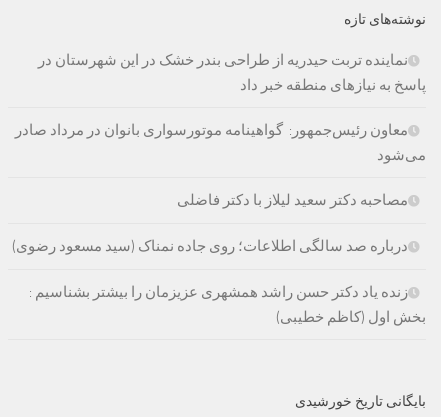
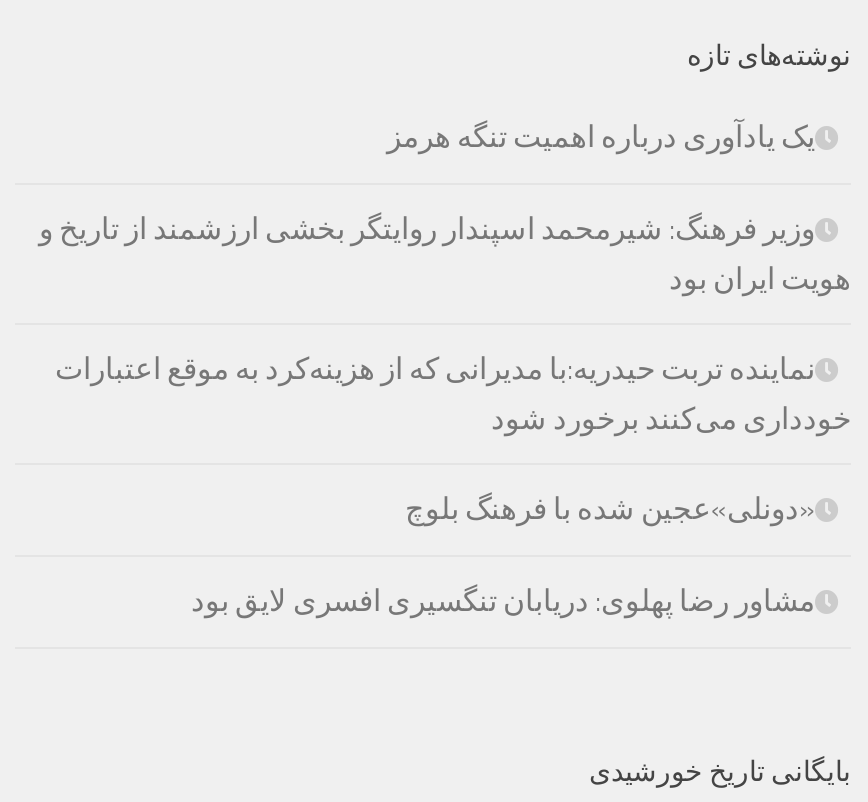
- نماینده تربت حیدریه از طراحی بندر خشک در این شهرستان در
- پاسخ به نیازهای منطقه خبر داد
+ یک یادآوری درباره اهمیت تنگه هرمز

- معاون رئیس‌جمهور: گواهینامه موتورسواری بانوان در مرداد صادر
- می‌شود
+ وزیر فرهنگ: شیرمحمد اسپندار روایتگر بخشی ارزشمند از تاریخ و
+ هویت ایران بود

- مصاحبه دکتر سعید لیلاز با دکتر فاضلی
+ نماینده تربت حیدریه:با مدیرانی که از هزینه‌کرد به موقع اعتبارات
+ خودداری می‌کنند برخورد شود

- درباره صد سالگی اطلاعات؛ روی جاده نمناک (سید مسعود رضوی)
+ «دونلی»عجین شده با فرهنگ بلوچ

- زنده یاد دکتر حسن راشد همشهری عزیزمان را بیشتر بشناسیم :
- بخش اول (کاظم خطیبی)
+ مشاور رضا پهلوی: دریابان تنگسیری افسری لایق بود
